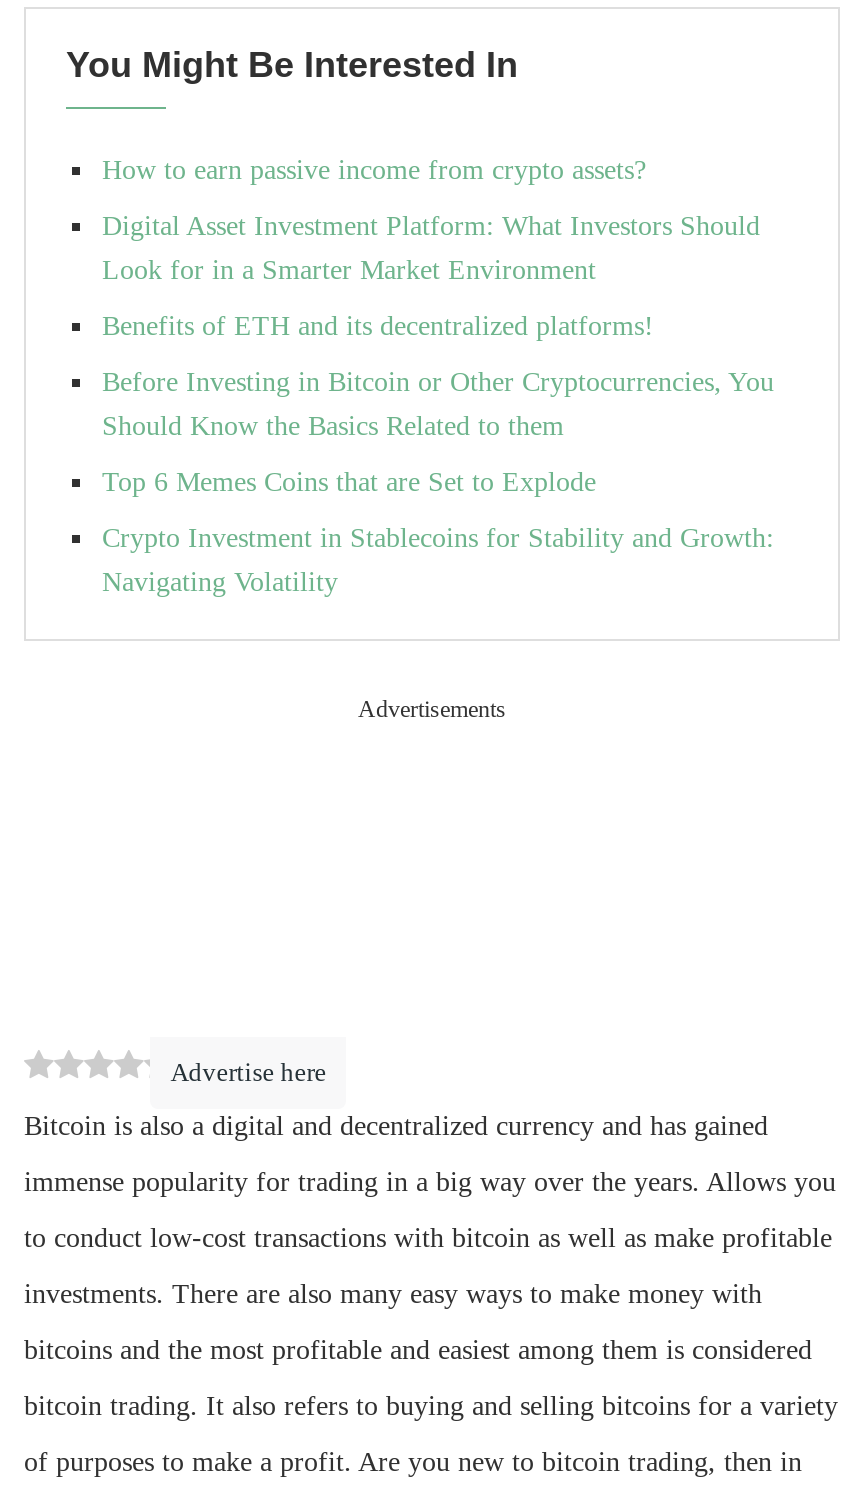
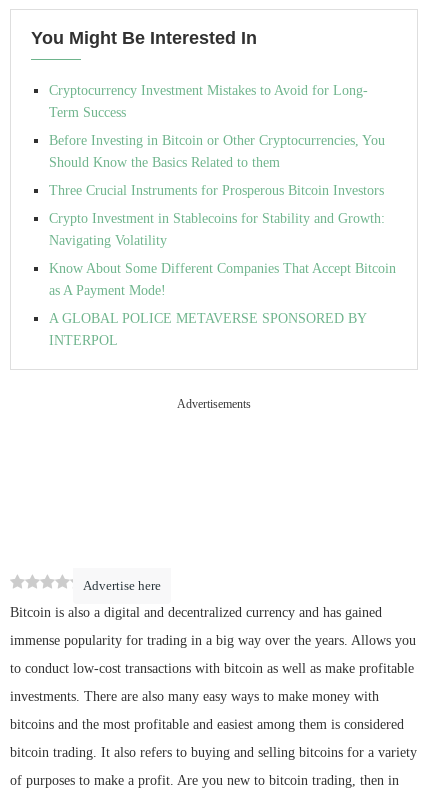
- How to earn passive income from crypto assets?
- Digital Asset Investment Platform: What Investors Should
- Look for in a Smarter Market Environment
- Benefits of ETH and its decentralized platforms!
+ Cryptocurrency Investment Mistakes to Avoid for Long-
+ Term Success

moved up: Before Investing in Bitcoin or Other Cryptocurrencies, You | Should Know the Basics Related to them

- Top 6 Memes Coins that are Set to Explode
+ Three Crucial Instruments for Prosperous Bitcoin Investors

moved up: Crypto Investment in Stablecoins for Stability and Growth: | Navigating Volatility

+ Know About Some Different Companies That Accept Bitcoin
+ as A Payment Mode!
+ A GLOBAL POLICE METAVERSE SPONSORED BY
+ INTERPOL
